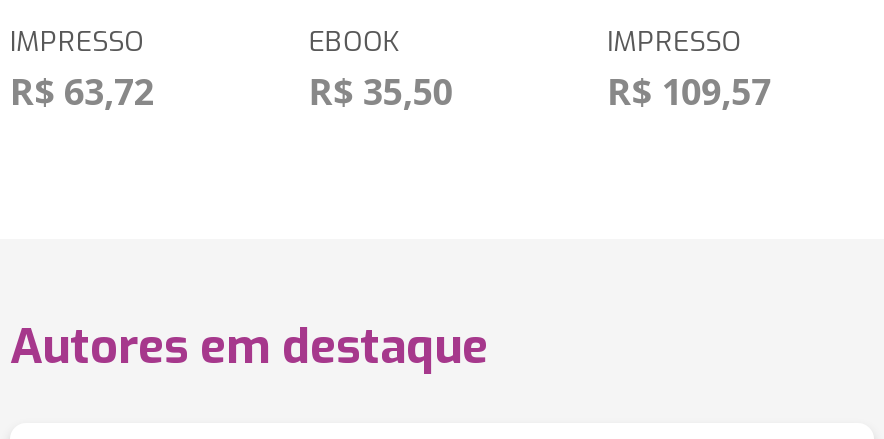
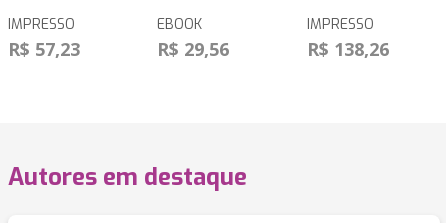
- R$ 63,72
+ R$ 57,23

- R$ 35,50
+ R$ 29,56

- R$ 109,57
+ R$ 138,26
